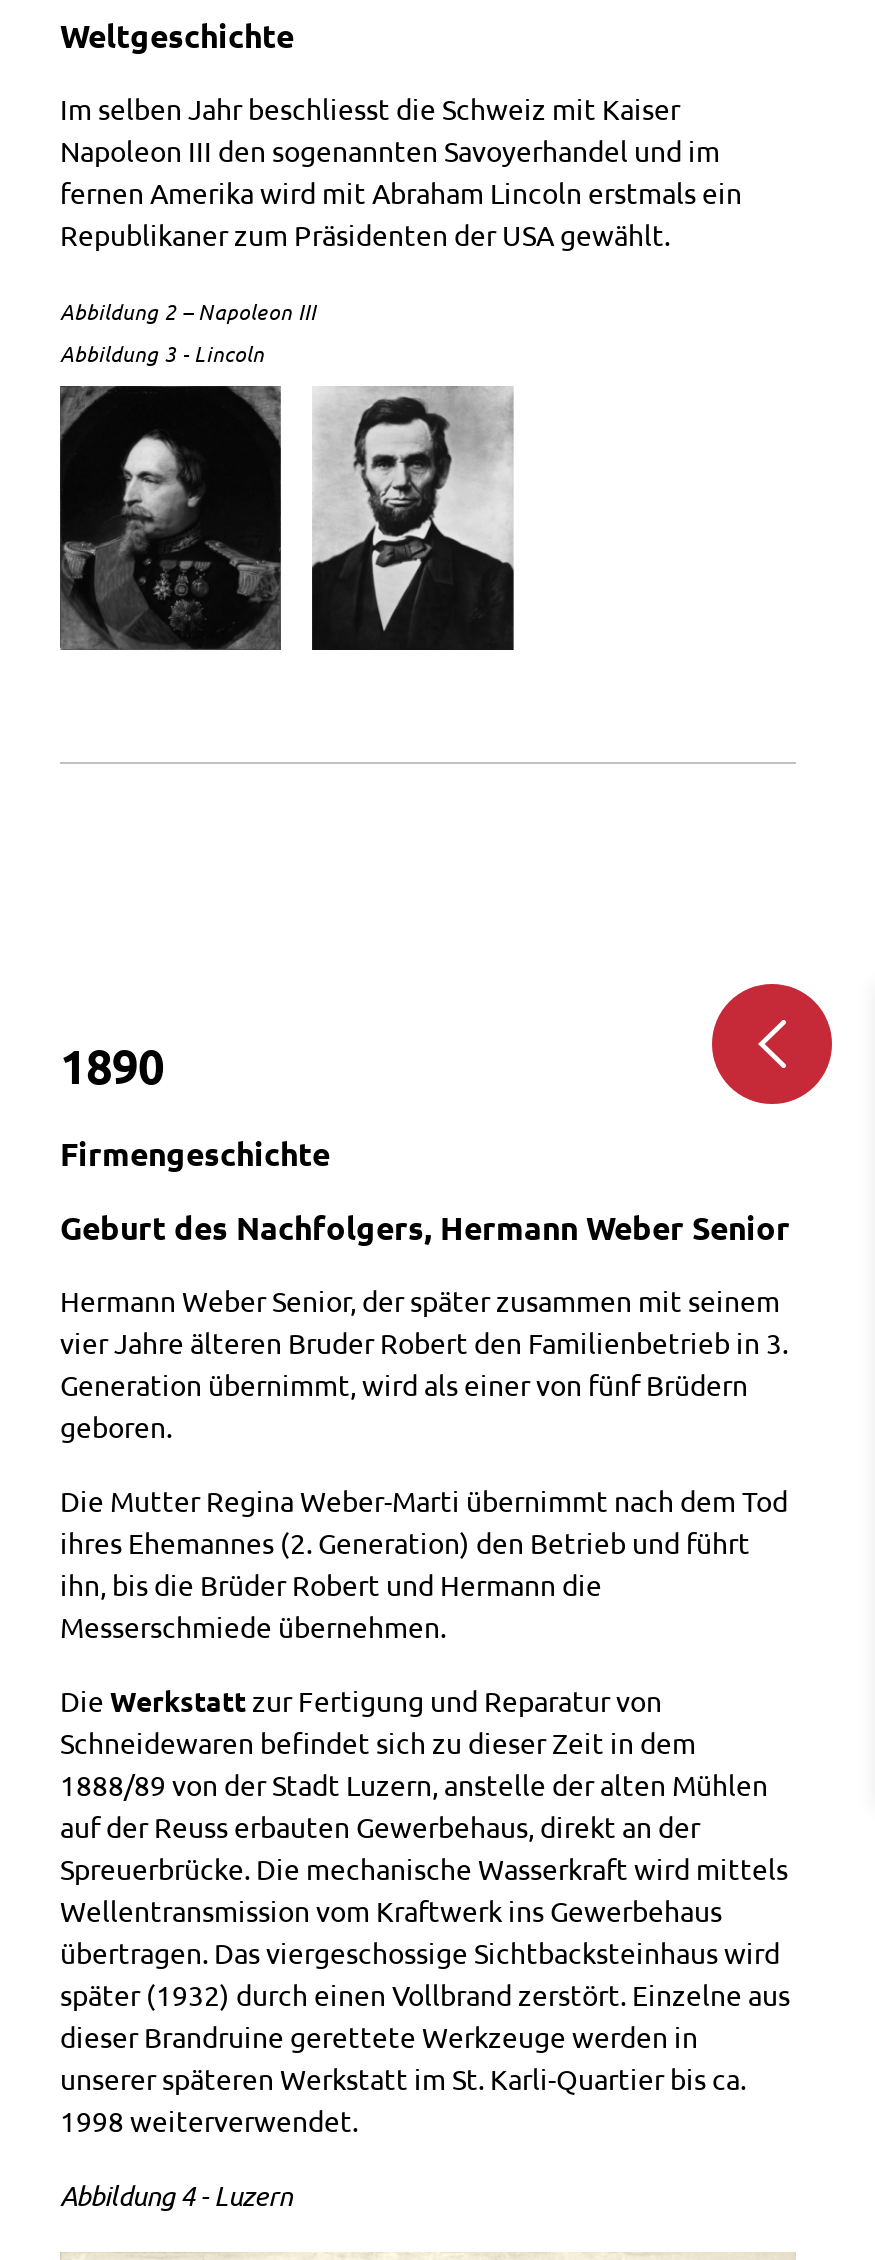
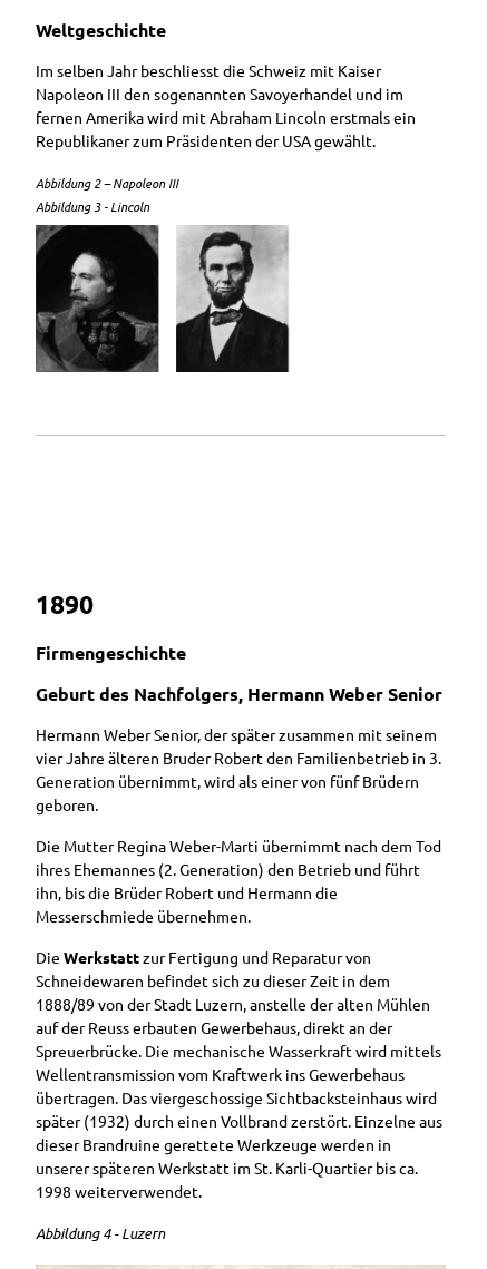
- [image]
